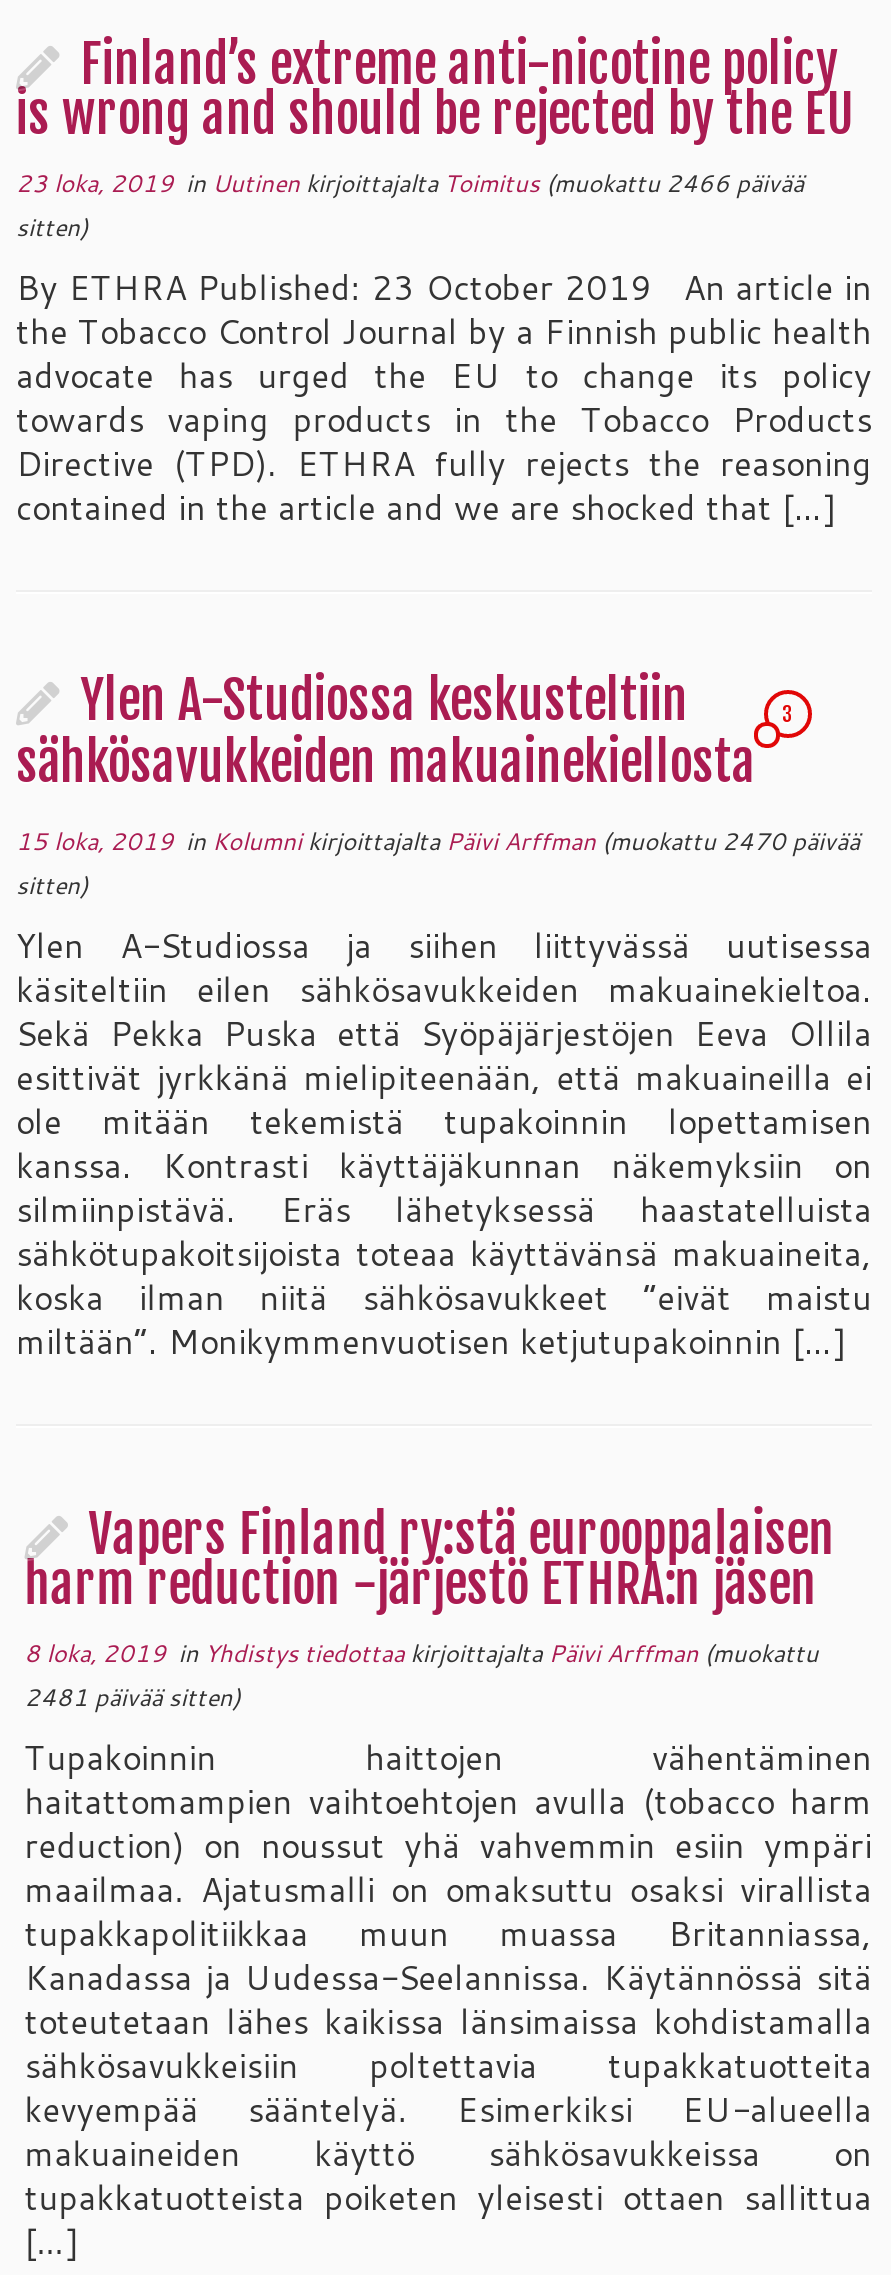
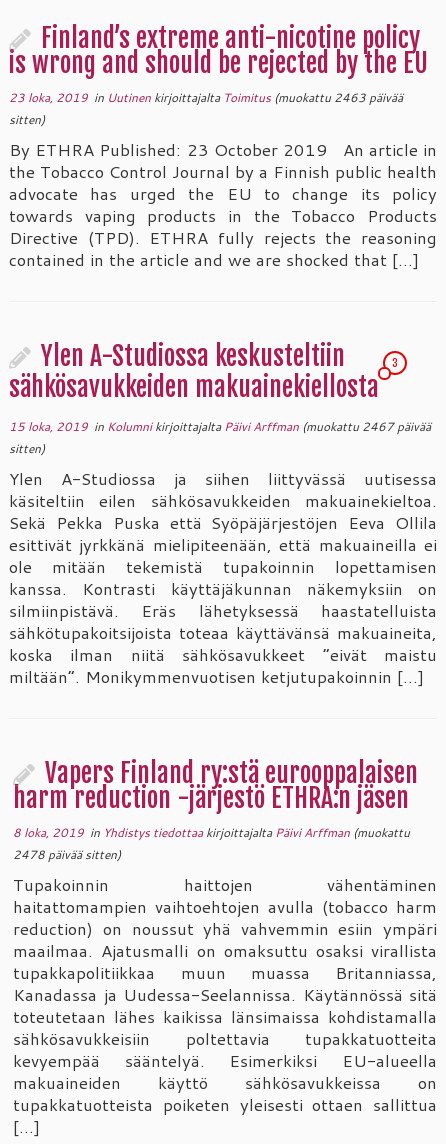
- 23 loka, 2019 in Uutinen kirjoittajalta Toimitus (muokattu 2466 päivää
+ 23 loka, 2019 in Uutinen kirjoittajalta Toimitus (muokattu 2463 päivää

- 15 loka, 2019 in Kolumni kirjoittajalta Päivi Arffman (muokattu 2470 päivää
+ 15 loka, 2019 in Kolumni kirjoittajalta Päivi Arffman (muokattu 2467 päivää

- 2481 päivää sitten)
+ 2478 päivää sitten)
